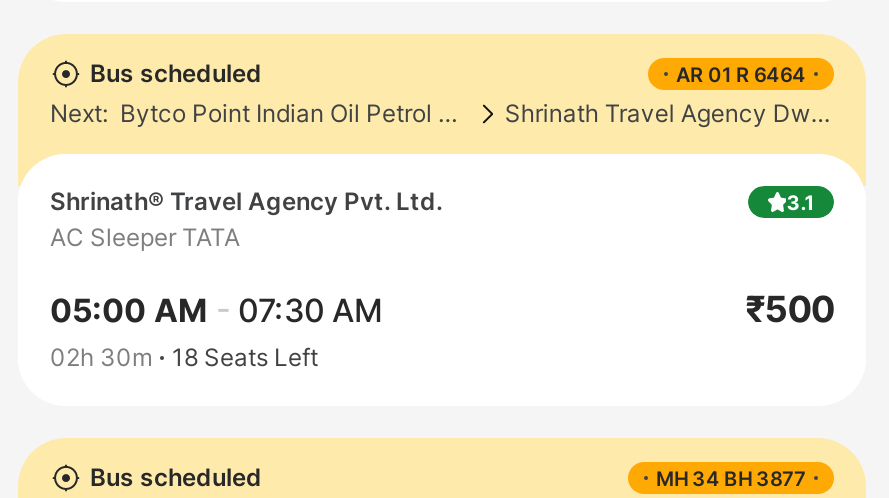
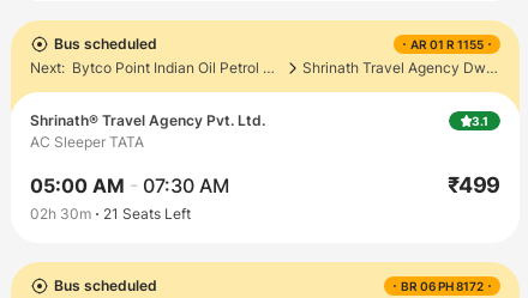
- AR 01 R 6464
+ AR 01 R 1155

- ₹500
+ ₹499

- 02h 30m 18 Seats Left
+ 02h 30m 21 Seats Left

- MH 34 BH 3877
+ BR 06 PH 8172
